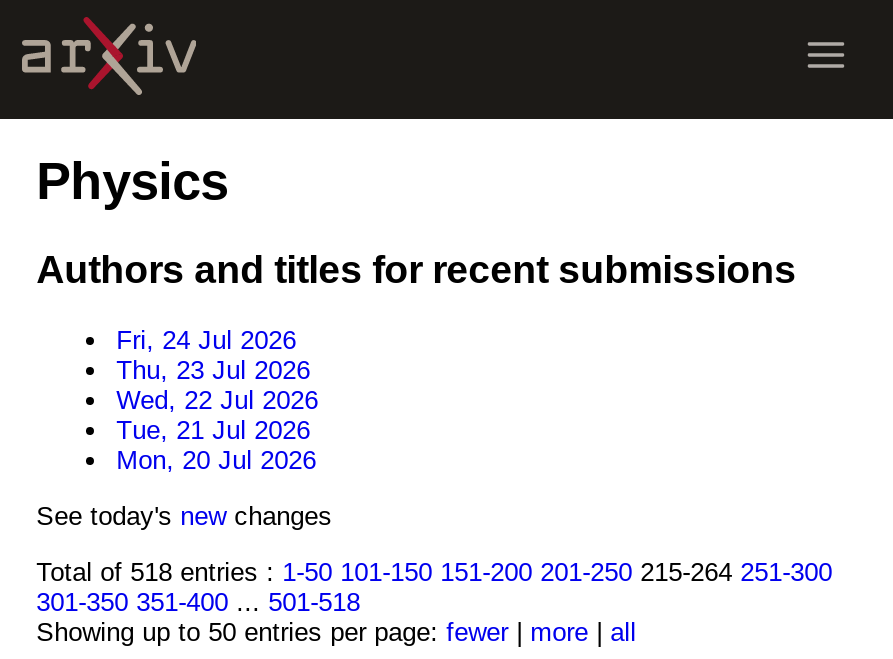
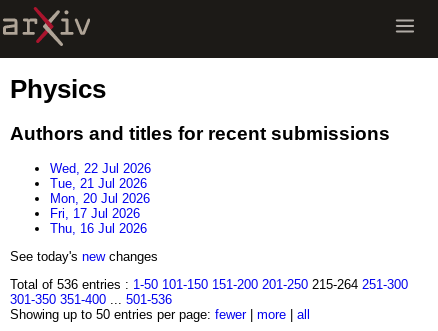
- Fri, 24 Jul 2026
- Thu, 23 Jul 2026

moved up: Wed, 22 Jul 2026 | Tue, 21 Jul 2026 | Mon, 20 Jul 2026

+ Fri, 17 Jul 2026
+ Thu, 16 Jul 2026

- Total of 518 entries : 1-50 101-150 151-200 201-250 215-264 251-300
+ Total of 536 entries : 1-50 101-150 151-200 201-250 215-264 251-300

- 301-350 351-400 ... 501-518
+ 301-350 351-400 ... 501-536
